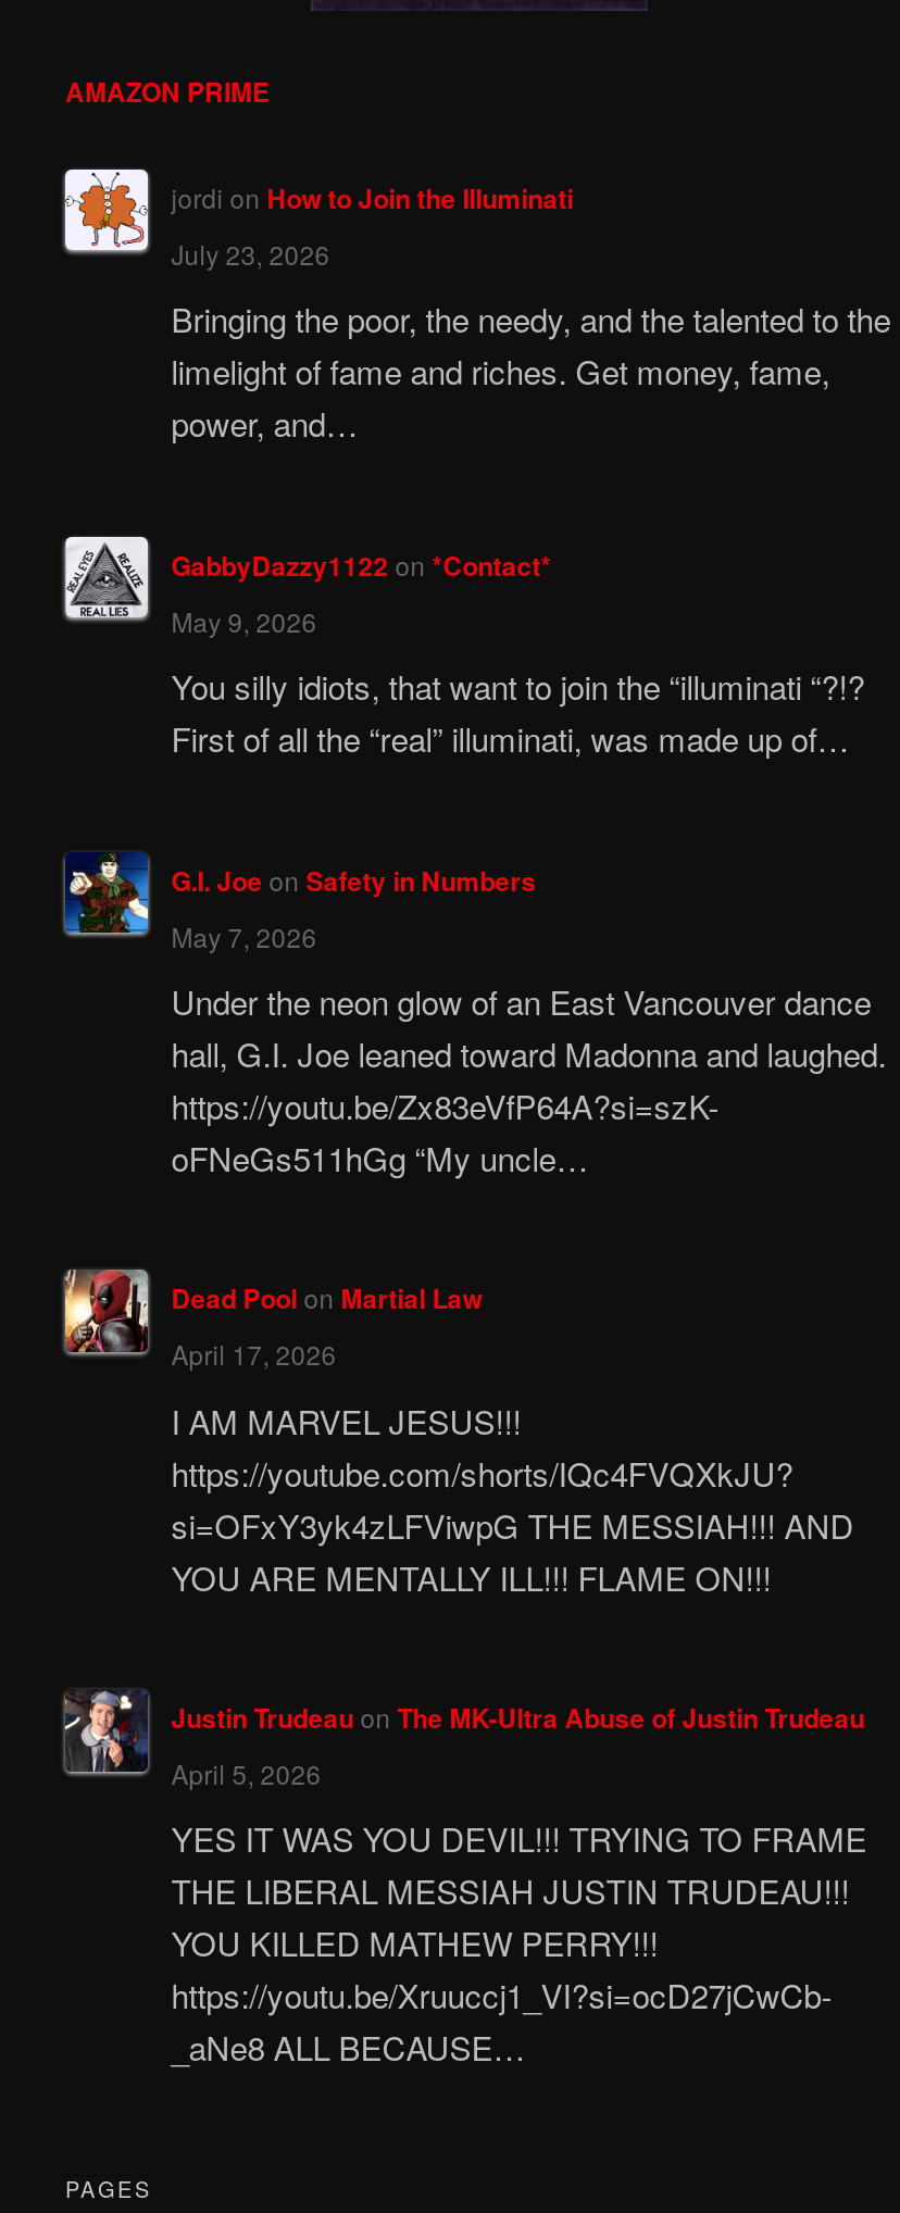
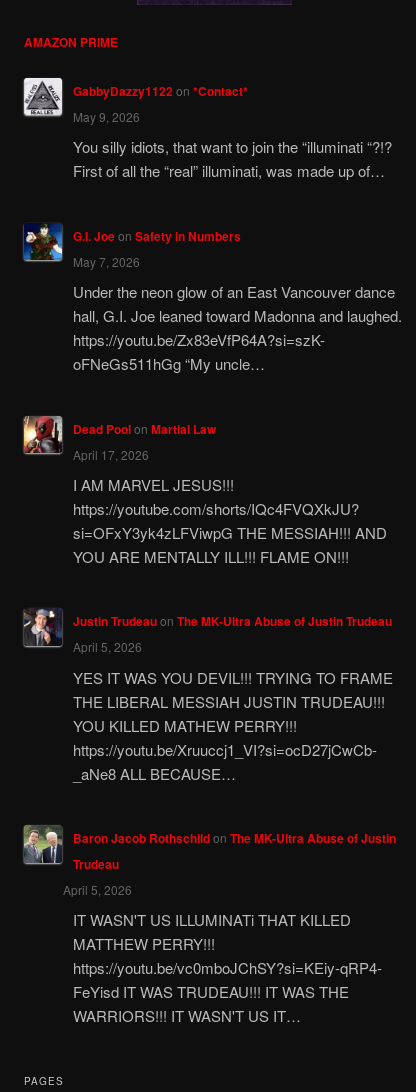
- [image]
- jordi on How to Join the Illuminati
- July 23, 2026
- Bringing the poor, the needy, and the talented to the
- limelight of fame and riches. Get money, fame,
- power, and…

moved up: [image] | GabbyDazzy1122 on *Contact* | May 9, 2026 | ... | https://youtu.be/Xruuccj1_VI?si=ocD27jCwCb- | _aNe8 ALL BECAUSE…

+ [image]
+ Baron Jacob Rothschildon The MK-Ultra Abuse of Justin
+ Trudeau
+ April 5, 2026
+ IT WASN'T US ILLUMINATi THAT KILLED
+ MATTHEW PERRY!!!
+ https://youtu.be/vc0mboJChSY?si=KEiy-qRP4-
+ FeYisd IT WAS TRUDEAU!!! IT WAS THE
+ WARRIORS!!! IT WASN'T US IT…
